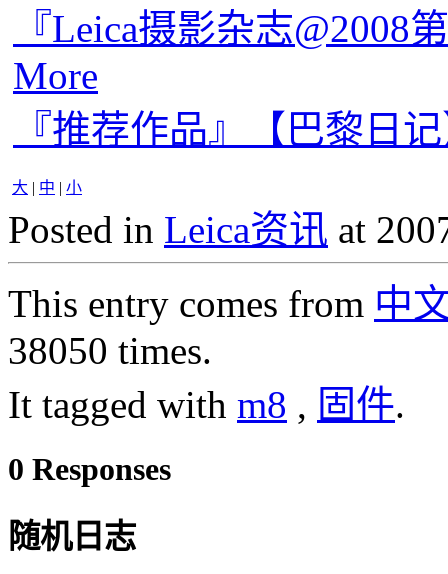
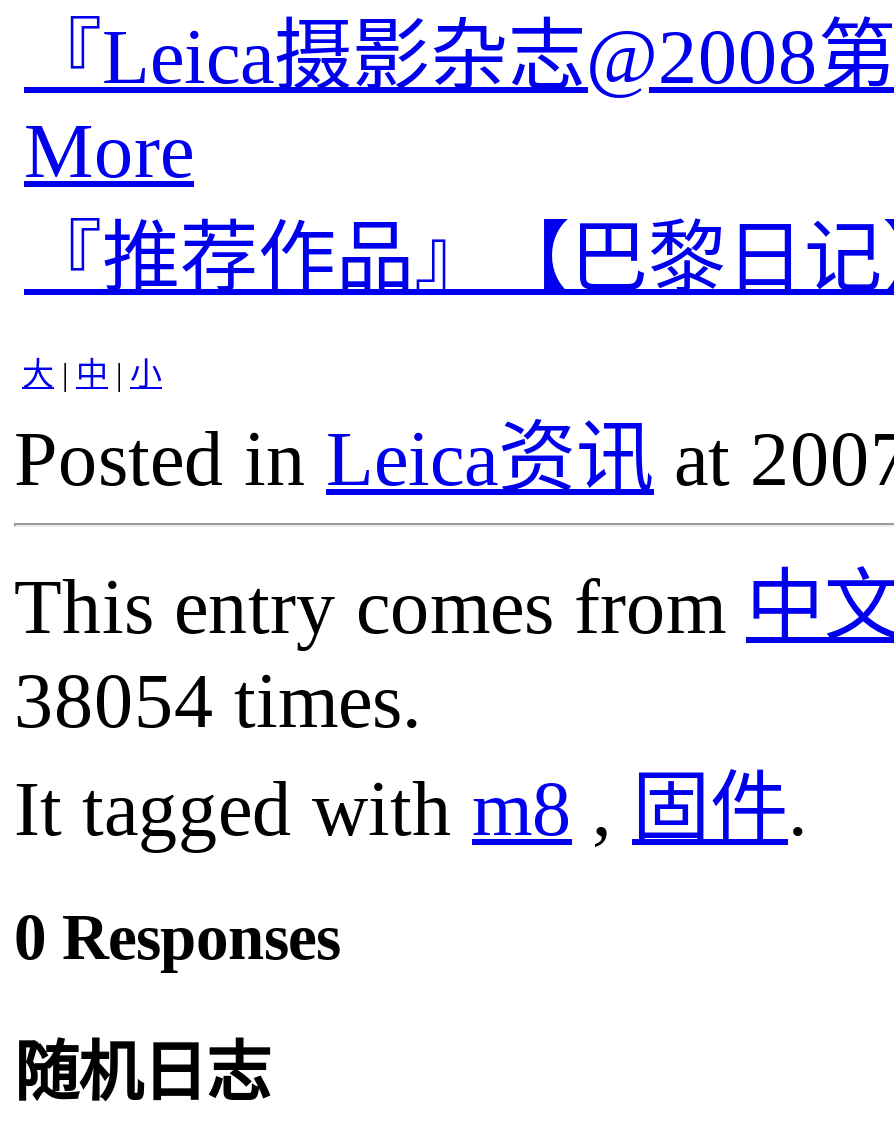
- 38050 times.
+ 38054 times.
